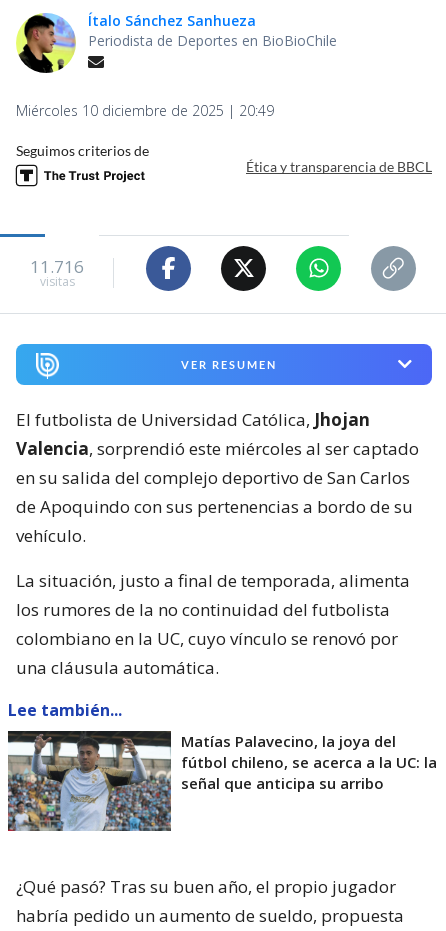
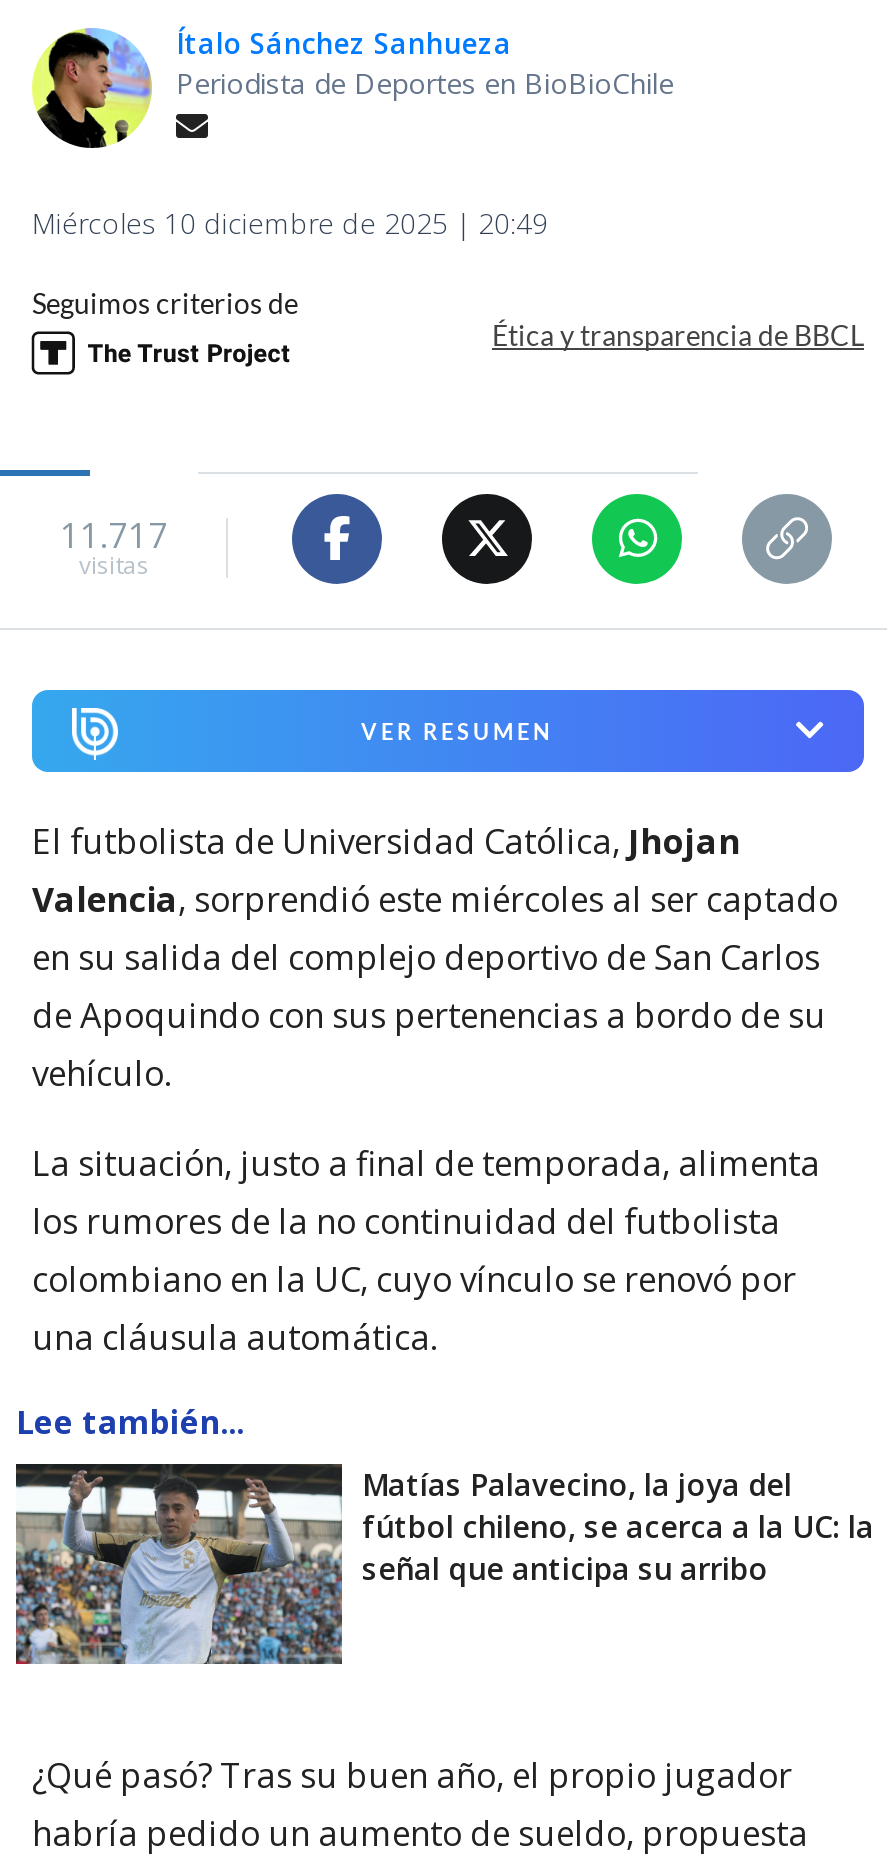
- 11.716
+ 11.717
